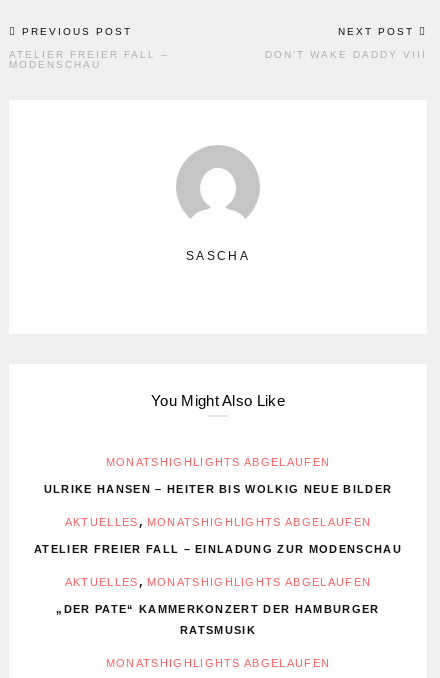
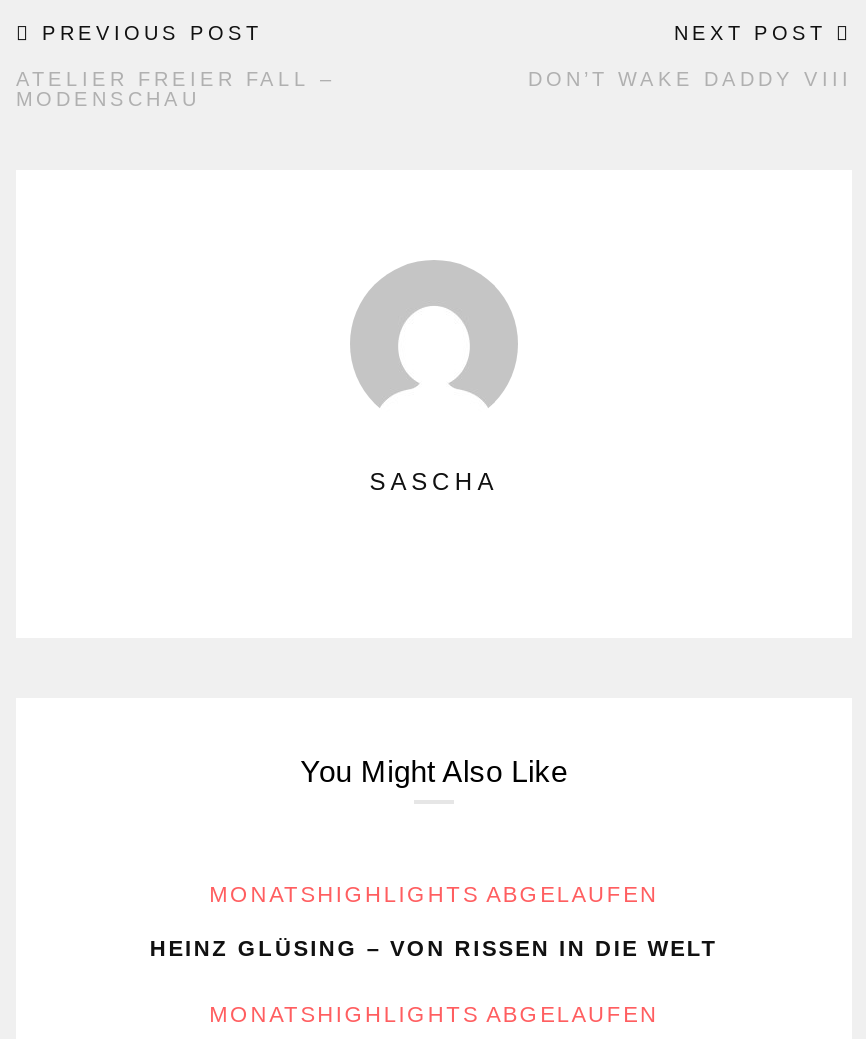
- ULRIKE HANSEN – HEITER BIS WOLKIG NEUE BILDER
- AKTUELLES, MONATSHIGHLIGHTS ABGELAUFEN
- ATELIER FREIER FALL – EINLADUNG ZUR MODENSCHAU
- AKTUELLES, MONATSHIGHLIGHTS ABGELAUFEN
- „DER PATE“ KAMMERKONZERT DER HAMBURGER
- RATSMUSIK
+ HEINZ GLÜSING – VON RISSEN IN DIE WELT
